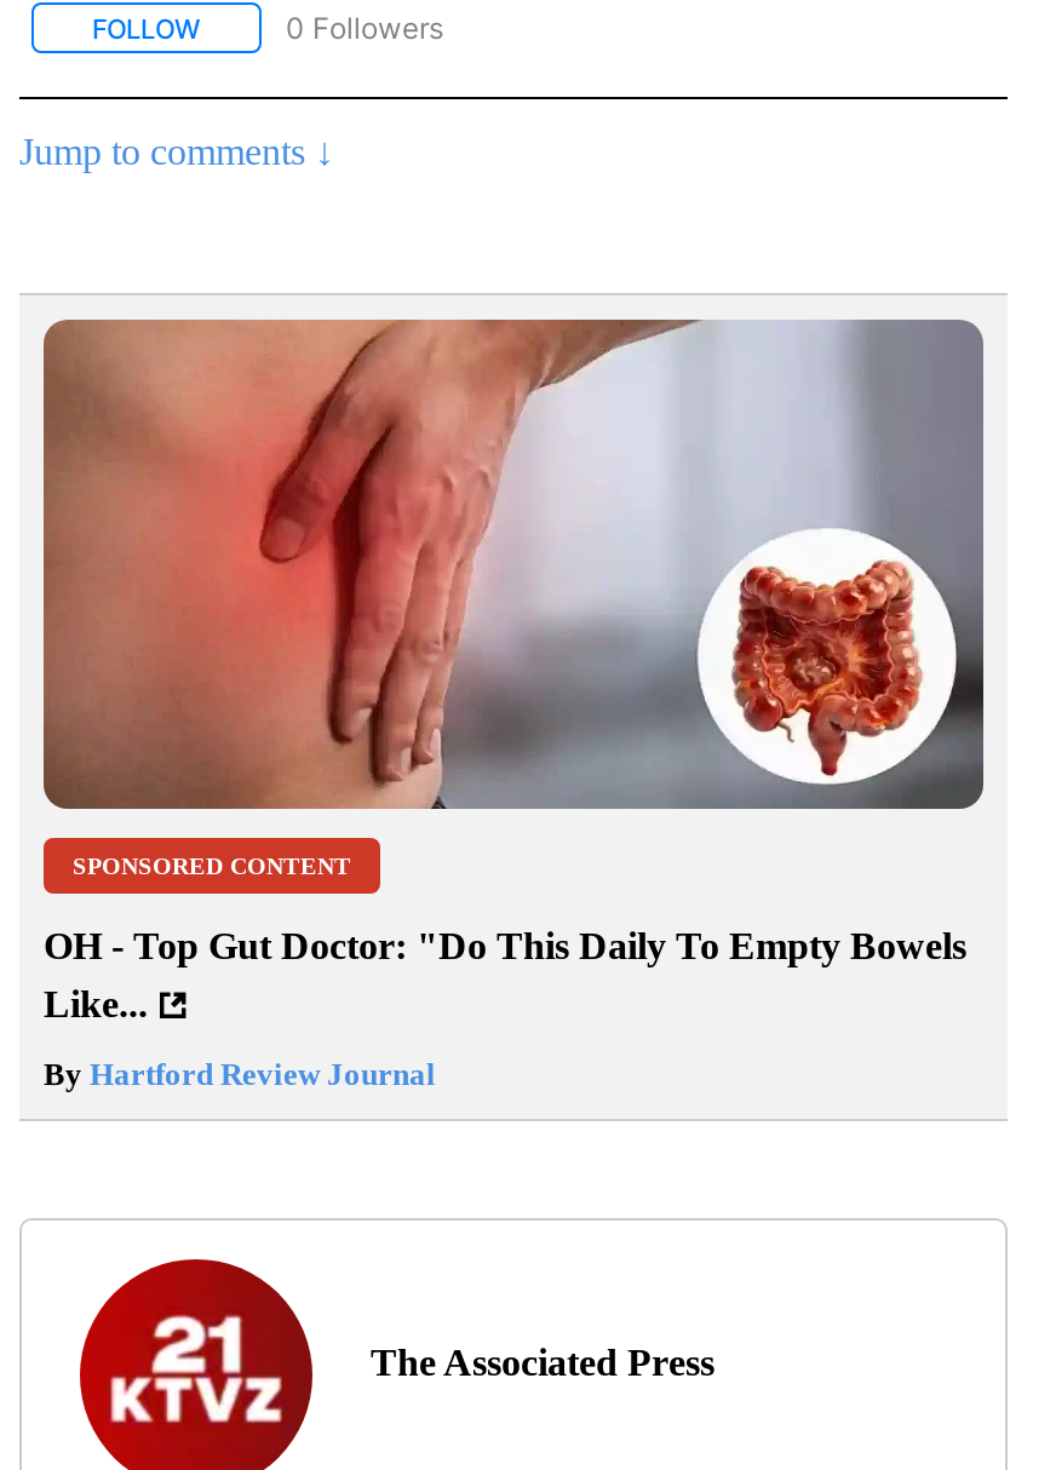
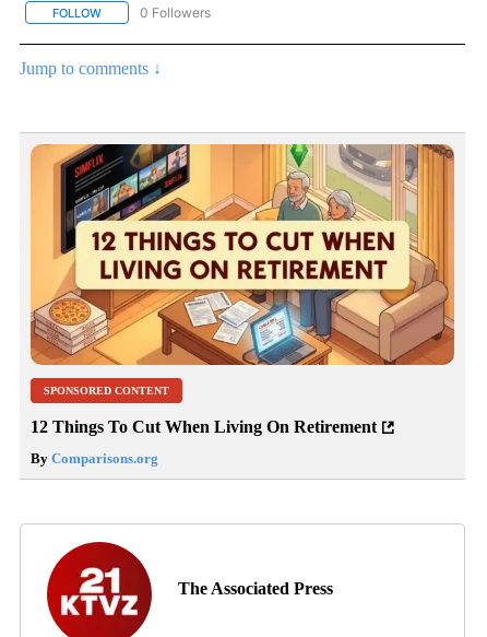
- [image]
+ [image]

- OH - Top Gut Doctor: "Do This Daily To Empty Bowels
- Like...
+ 12 Things To Cut When Living On Retirement

- By Hartford Review Journal
+ By Comparisons.org
